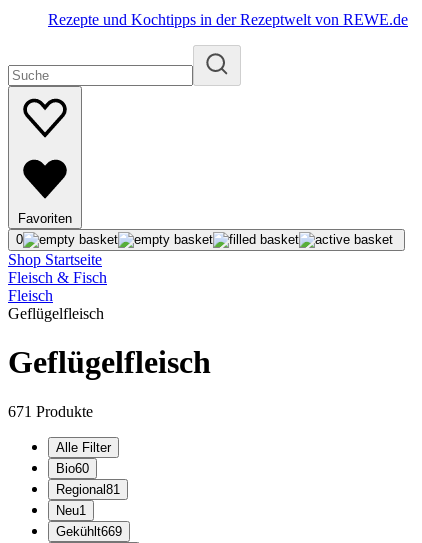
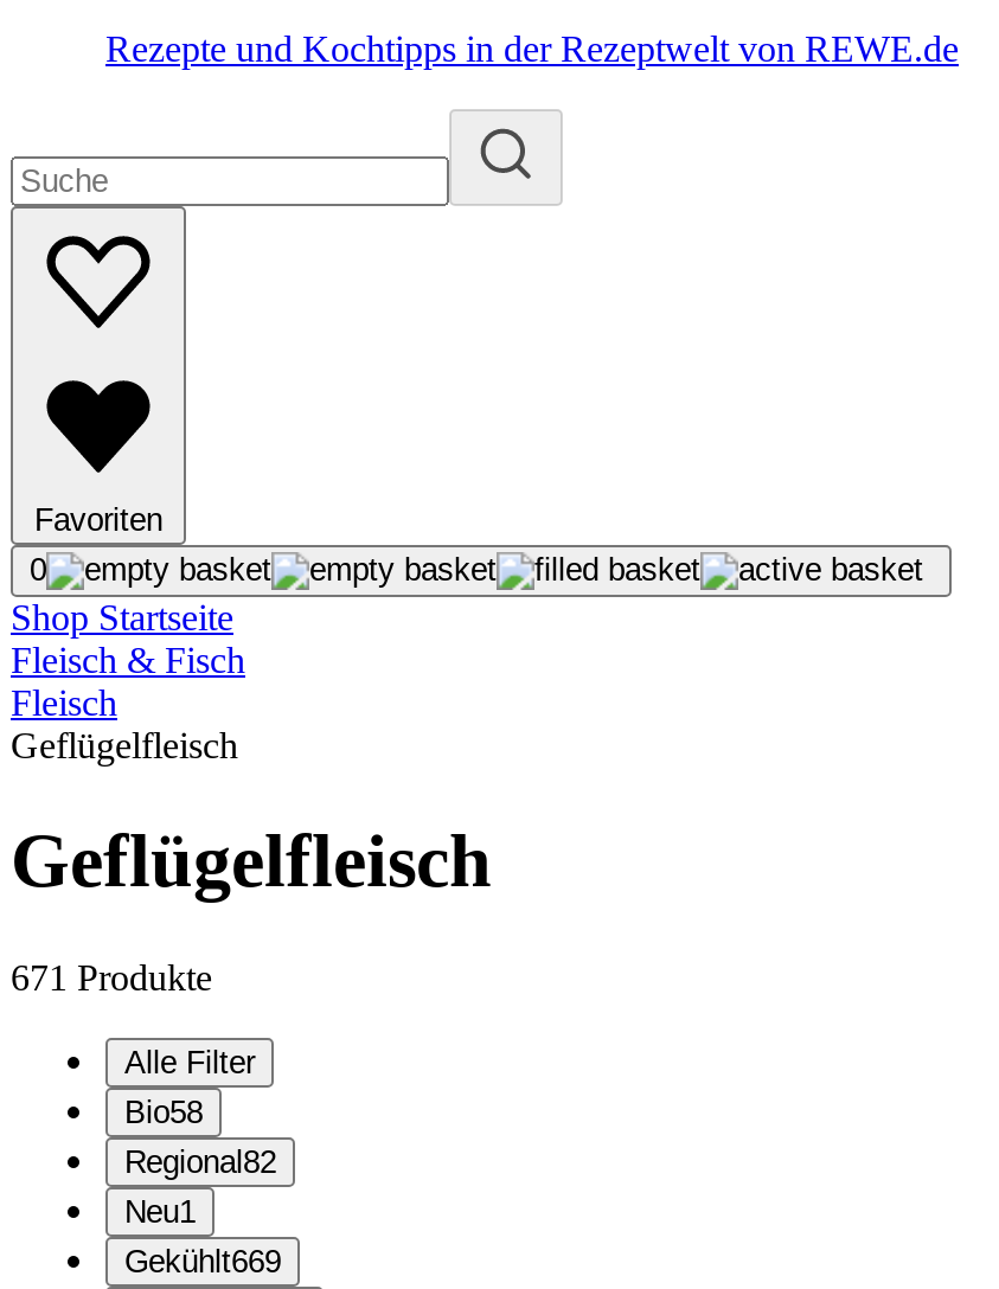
- Bio60
+ Bio58

- Regional81
+ Regional82
